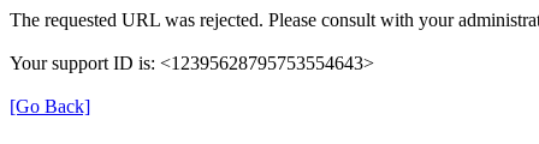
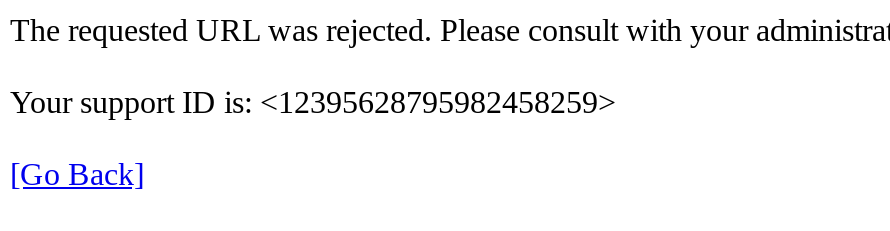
- Your support ID is: <12395628795753554643>
+ Your support ID is: <12395628795982458259>
